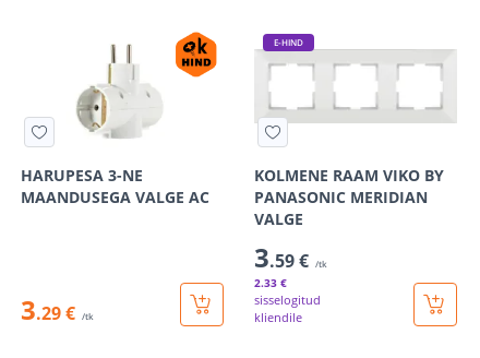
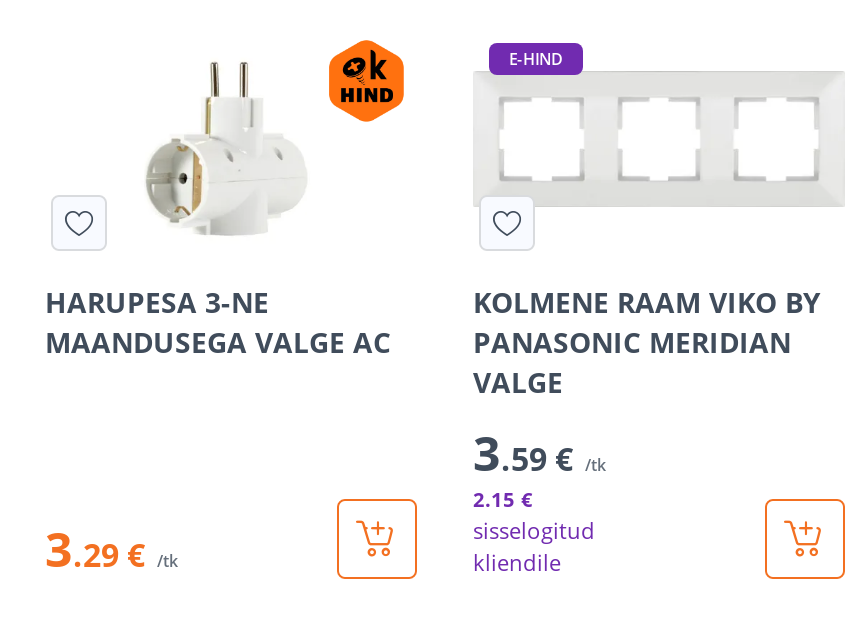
- 2.33 €
+ 2.15 €
